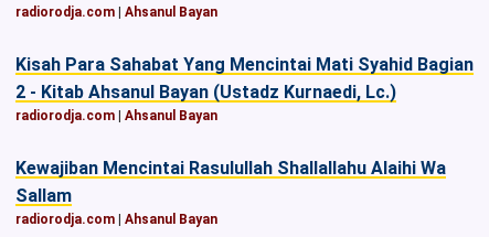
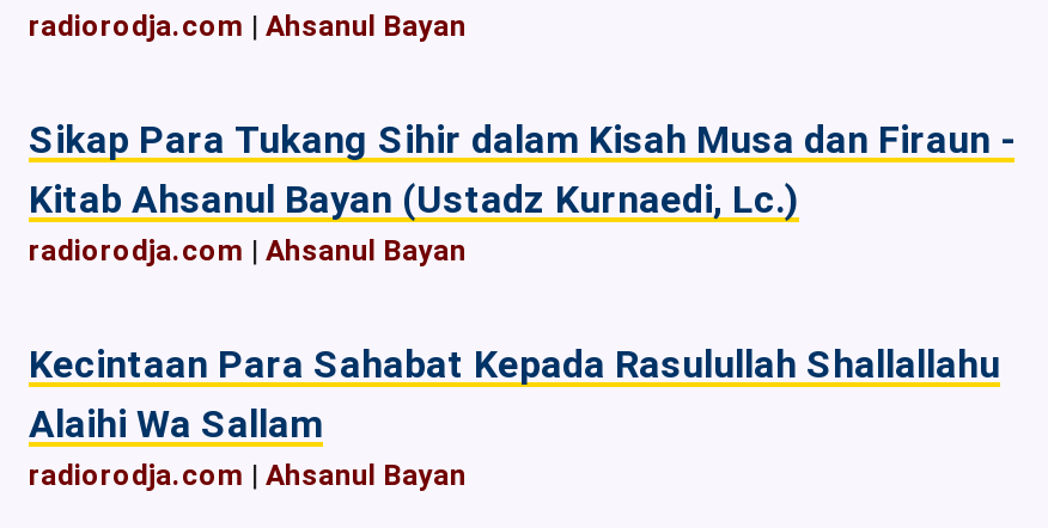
- Kisah Para Sahabat Yang Mencintai Mati Syahid Bagian
- 2 - Kitab Ahsanul Bayan (Ustadz Kurnaedi, Lc.)
+ Sikap Para Tukang Sihir dalam Kisah Musa dan Firaun -
+ Kitab Ahsanul Bayan (Ustadz Kurnaedi, Lc.)

- Kewajiban Mencintai Rasulullah Shallallahu Alaihi Wa
- Sallam
+ Kecintaan Para Sahabat Kepada Rasulullah Shallallahu
+ Alaihi Wa Sallam
